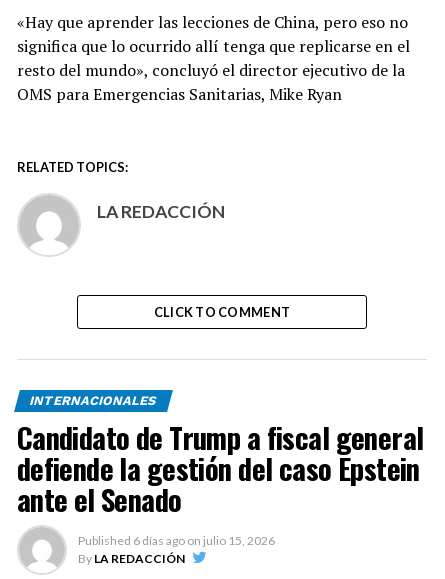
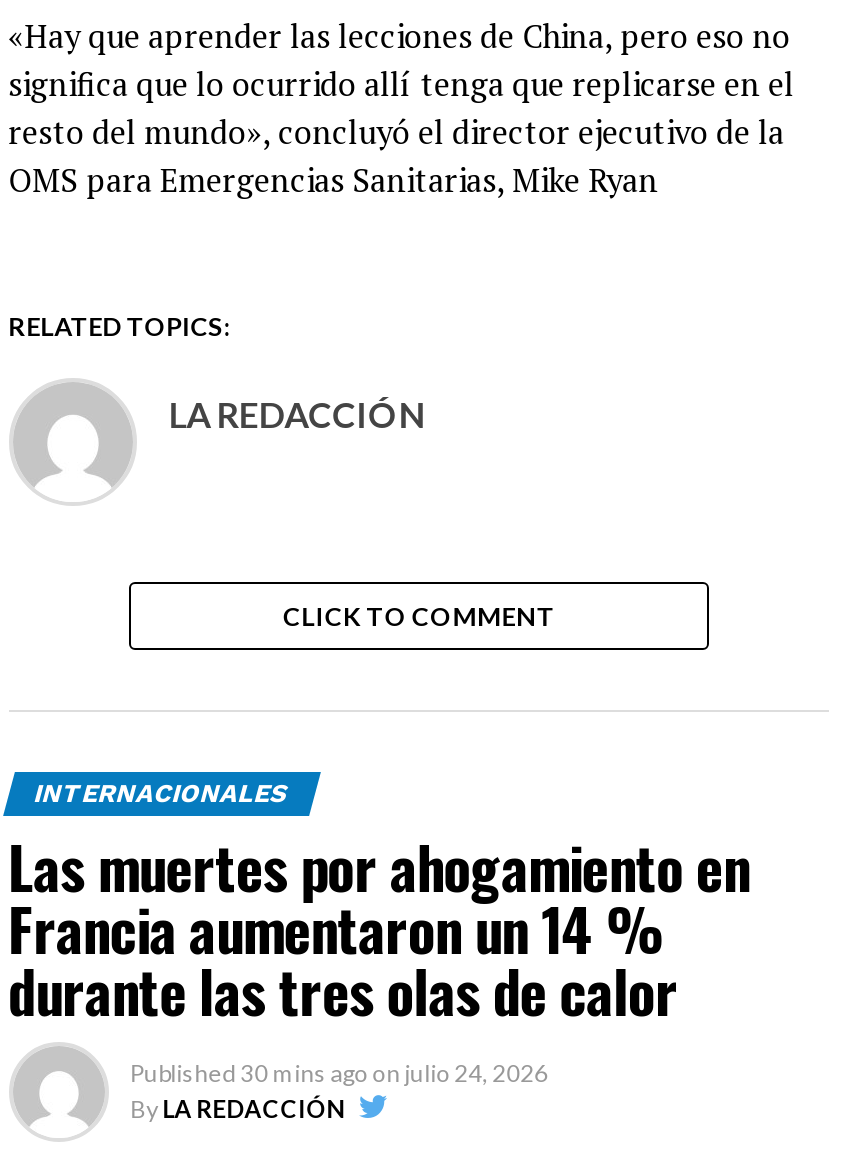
- Candidato de Trump a fiscal general
- defiende la gestión del caso Epstein
- ante el Senado
- Published 6 días ago on julio 15, 2026
+ Las muertes por ahogamiento en
+ Francia aumentaron un 14 %
+ durante las tres olas de calor
+ Published 30 mins ago on julio 24, 2026
